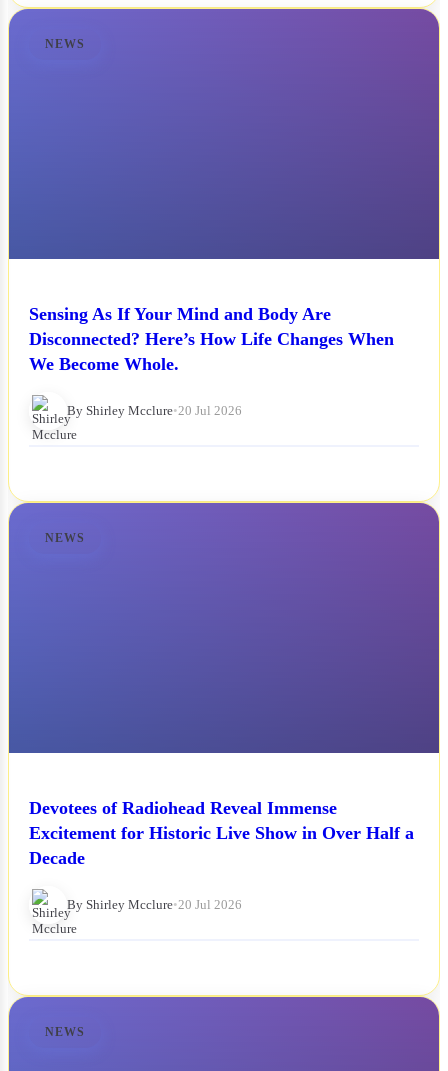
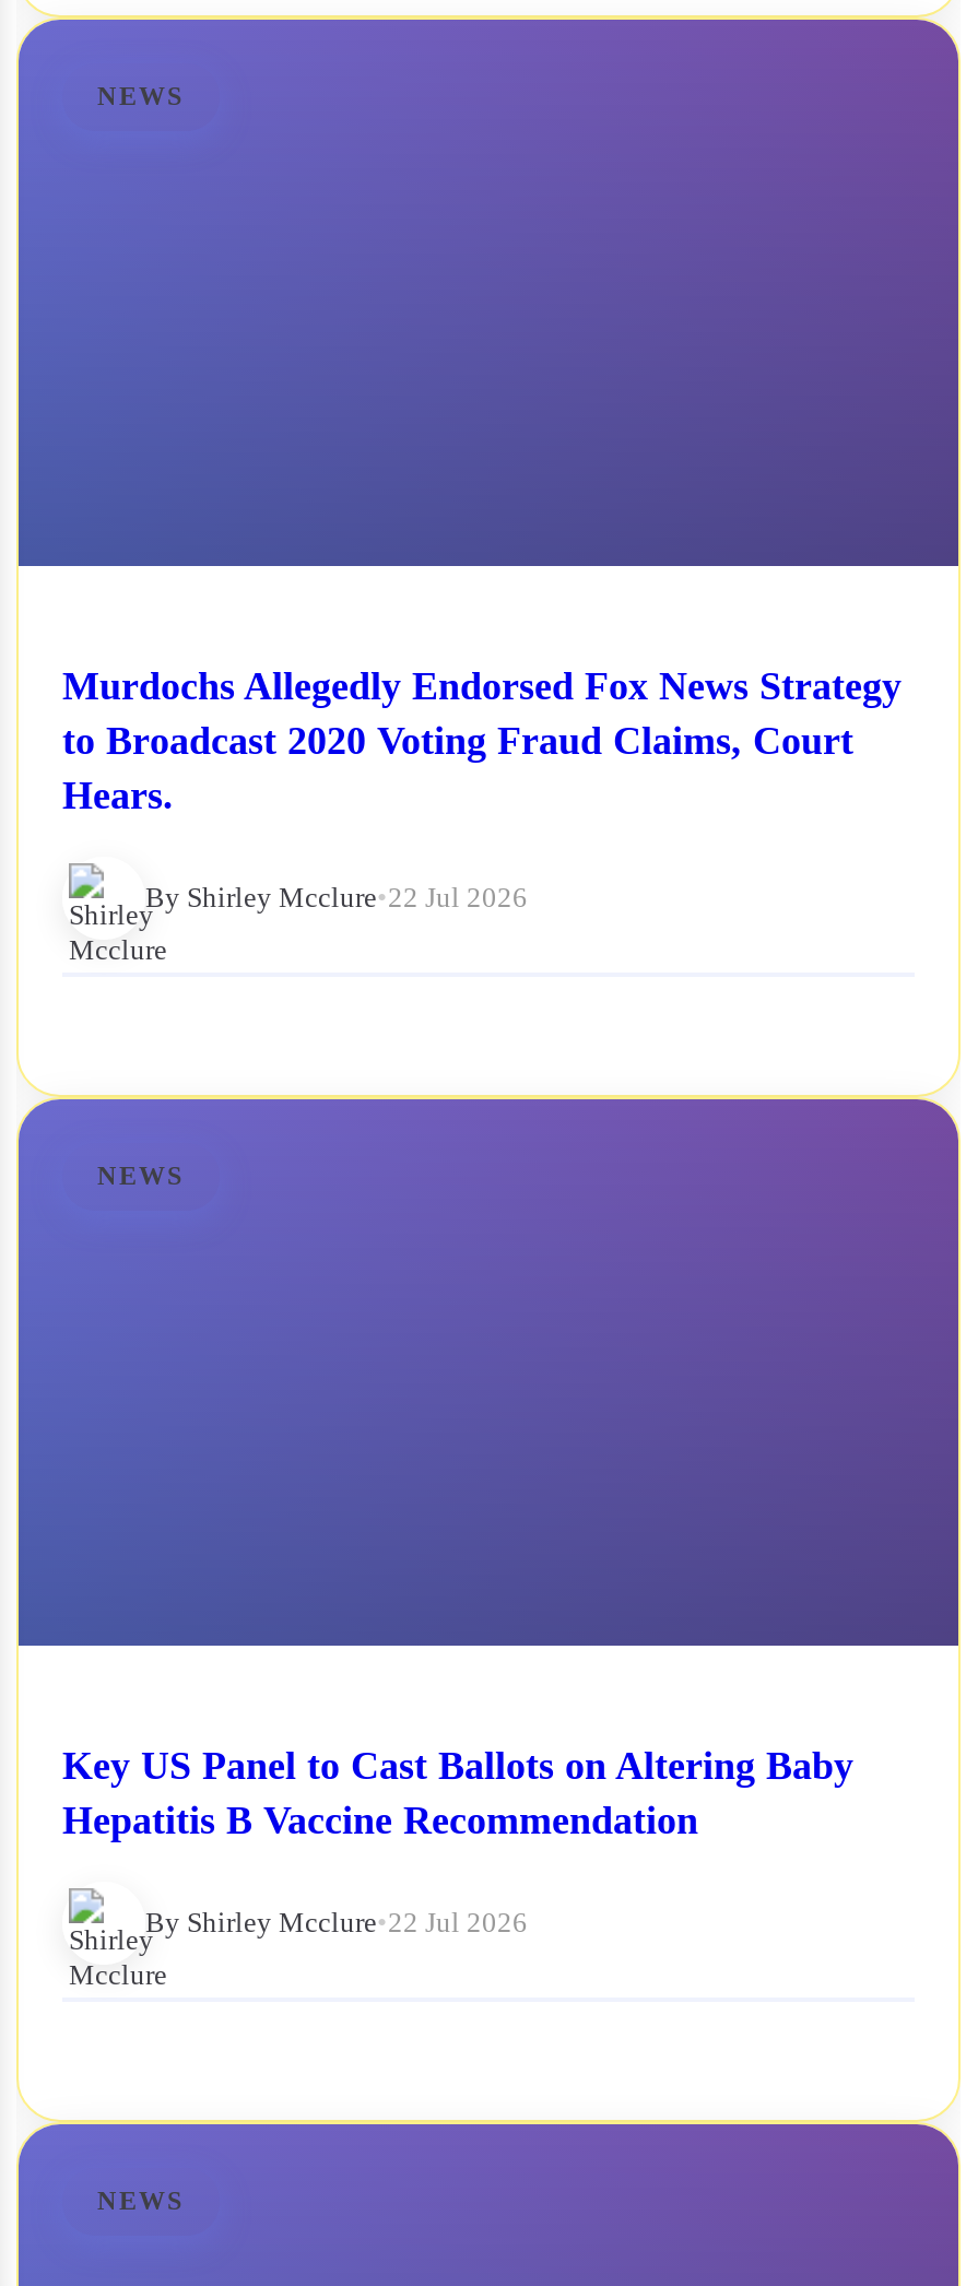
- Sensing As If Your Mind and Body Are
- Disconnected? Here’s How Life Changes When
- We Become Whole.
+ Murdochs Allegedly Endorsed Fox News Strategy
+ to Broadcast 2020 Voting Fraud Claims, Court
+ Hears.

- By Shirley Mcclure • 20 Jul 2026
+ By Shirley Mcclure • 22 Jul 2026

- Devotees of Radiohead Reveal Immense
- Excitement for Historic Live Show in Over Half a
- Decade
+ Key US Panel to Cast Ballots on Altering Baby
+ Hepatitis B Vaccine Recommendation

- By Shirley Mcclure • 20 Jul 2026
+ By Shirley Mcclure • 22 Jul 2026
